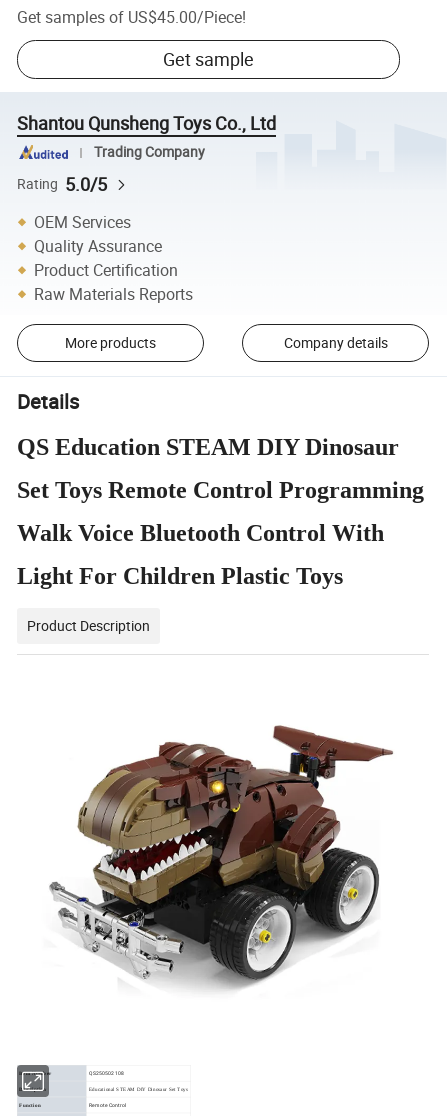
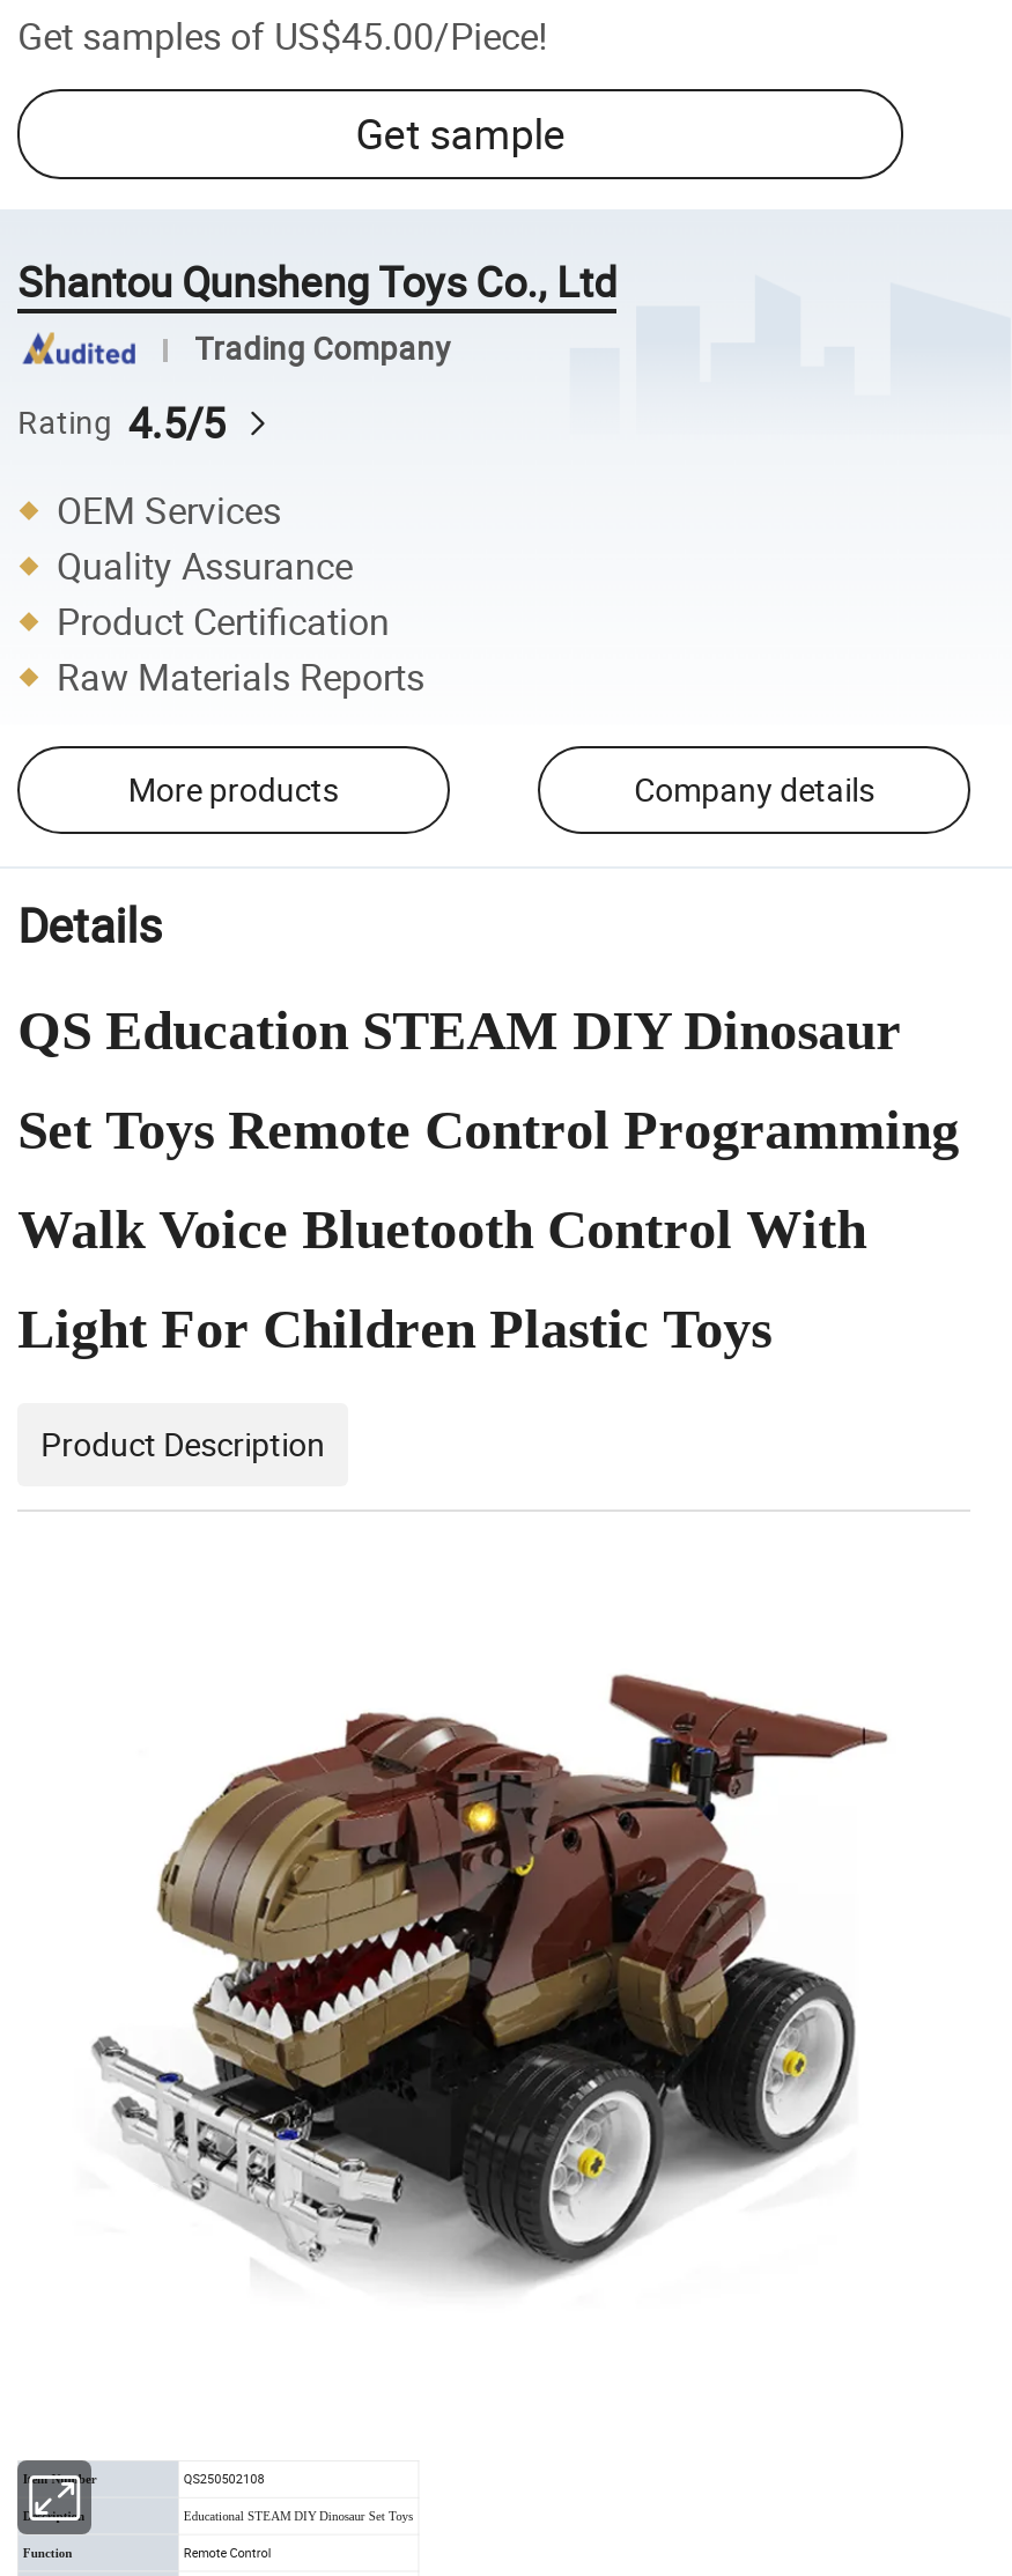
- Rating 5.0/5
+ Rating 4.5/5
